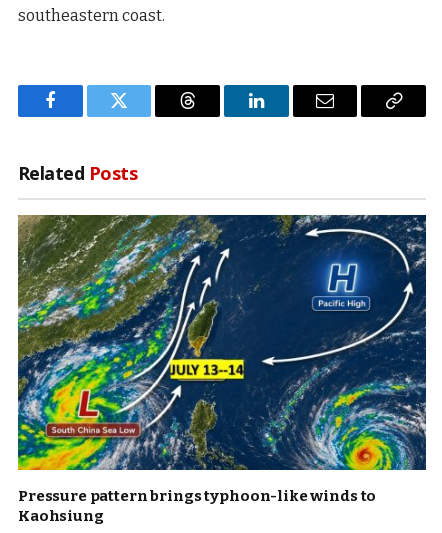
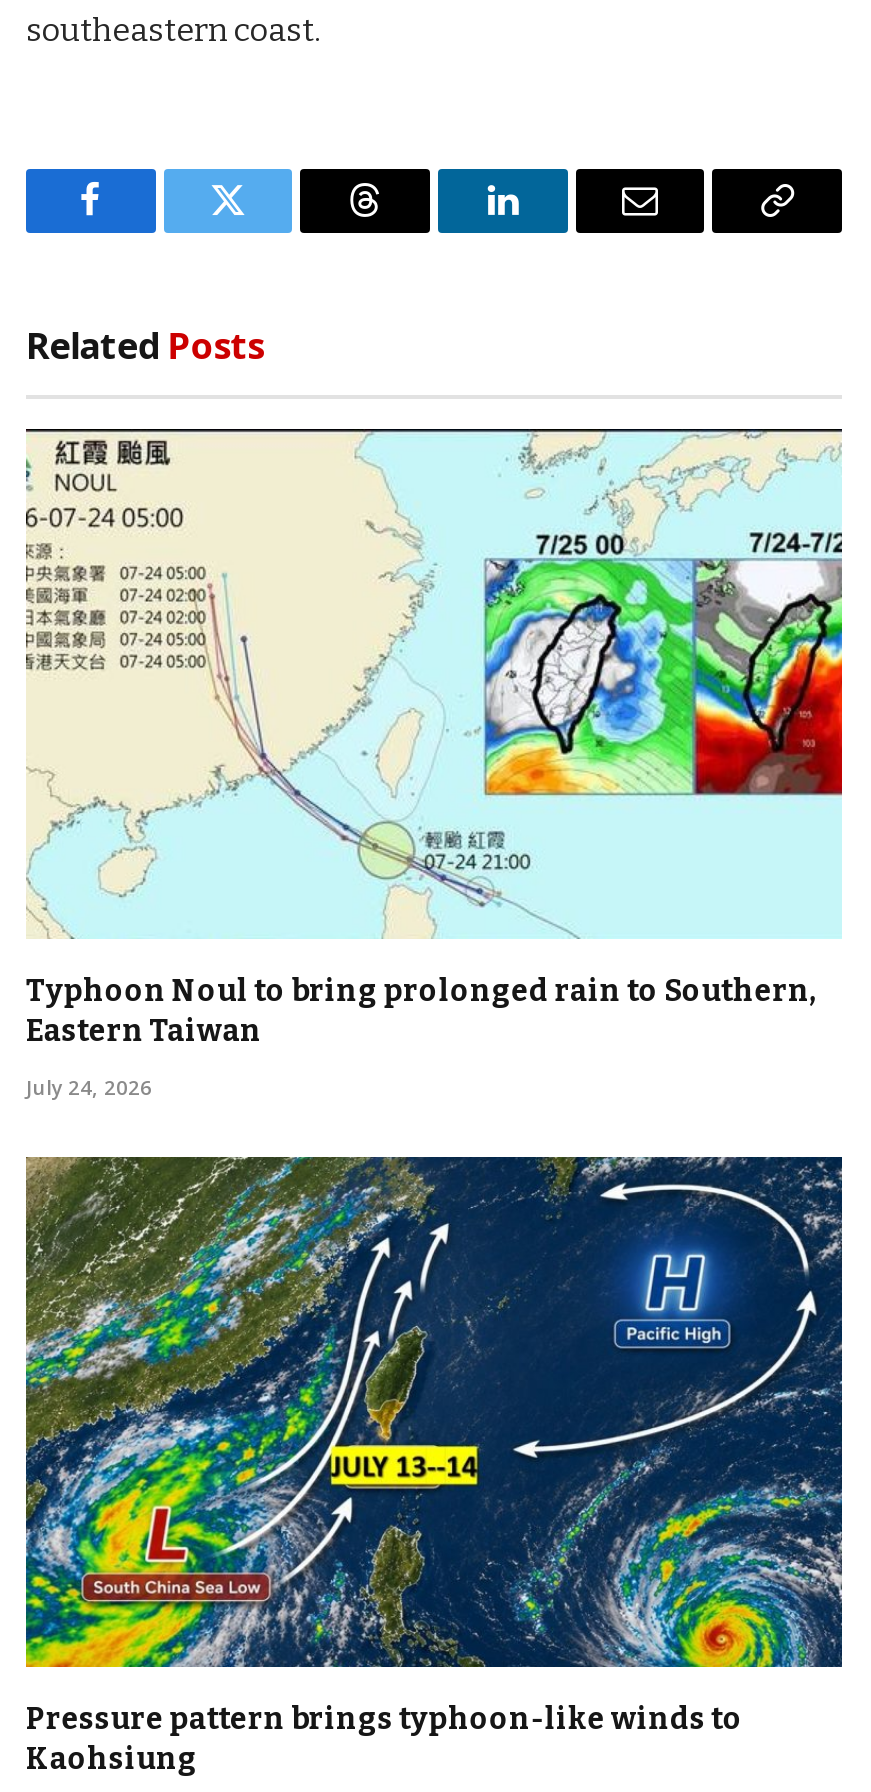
+ [image]
+ Typhoon Noul to bring prolonged rain to Southern,
+ Eastern Taiwan
+ July 24, 2026
